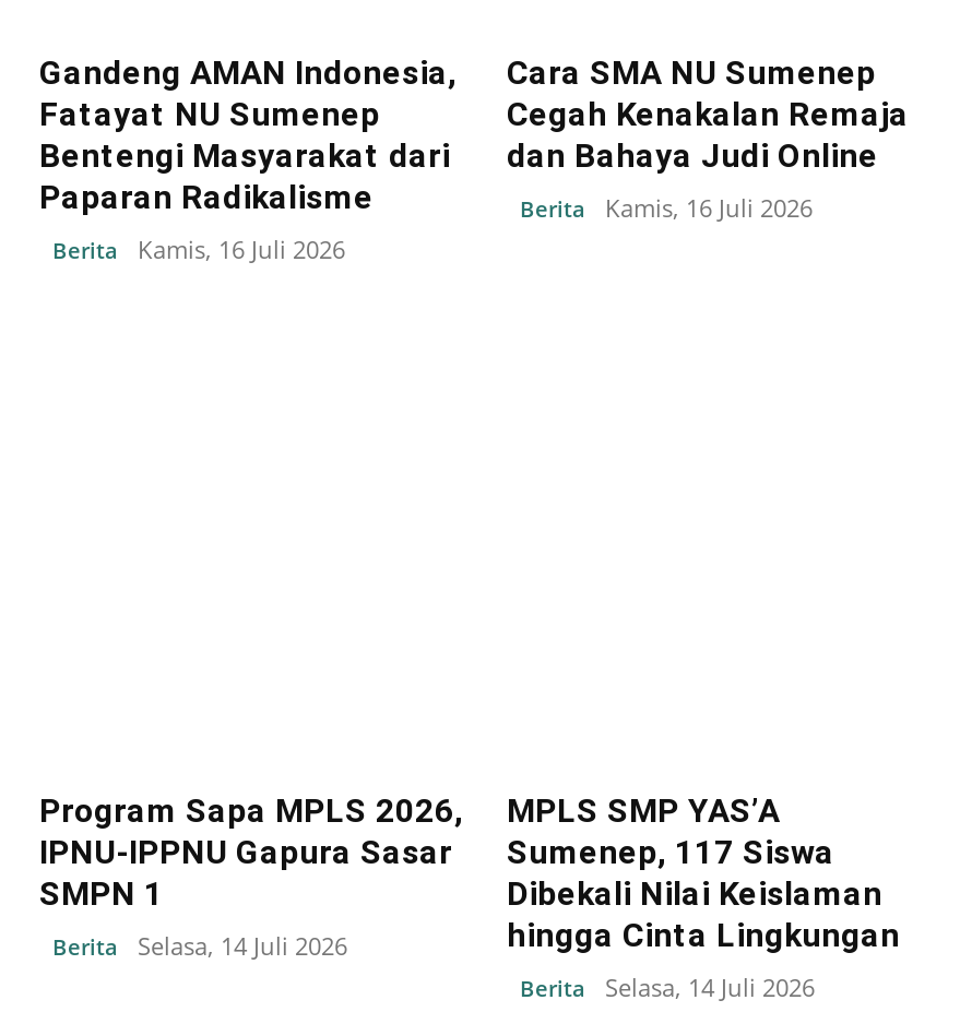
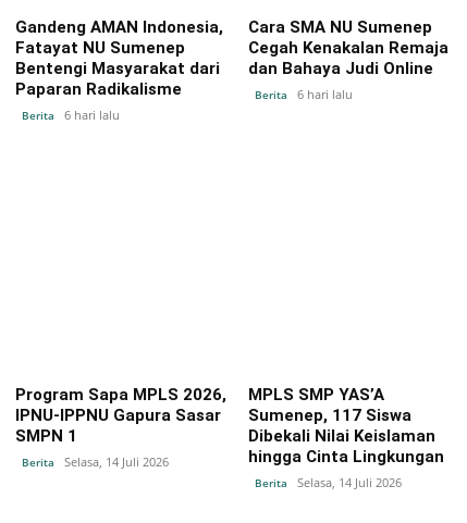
- Berita Kamis, 16 Juli 2026
+ Berita 6 hari lalu

- Berita Kamis, 16 Juli 2026
+ Berita 6 hari lalu
